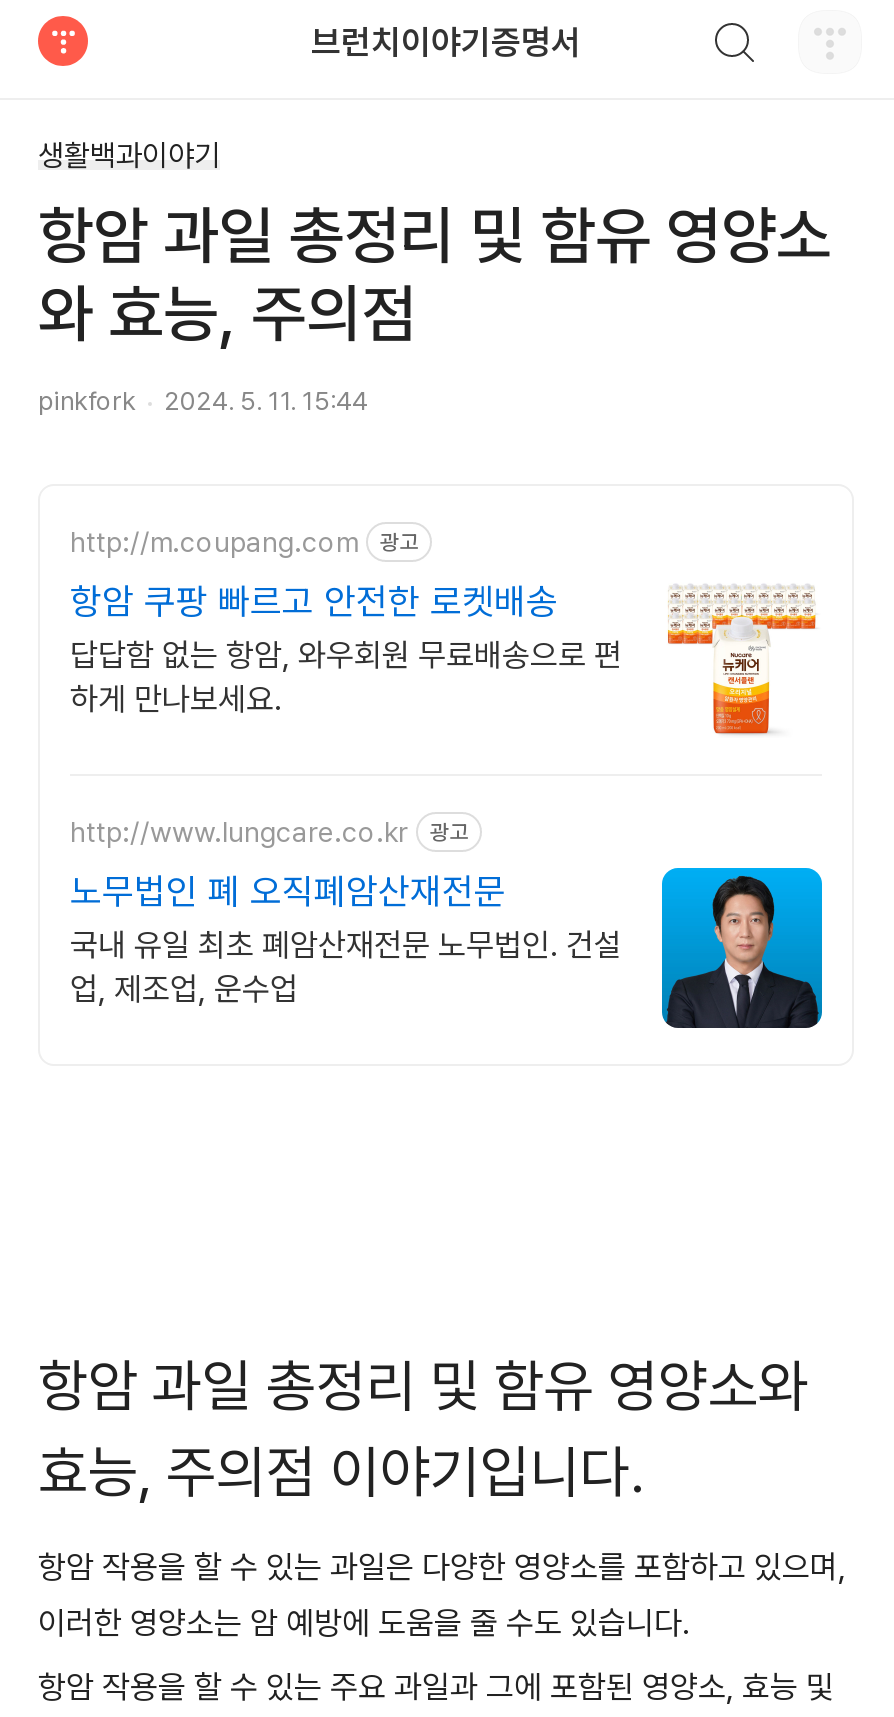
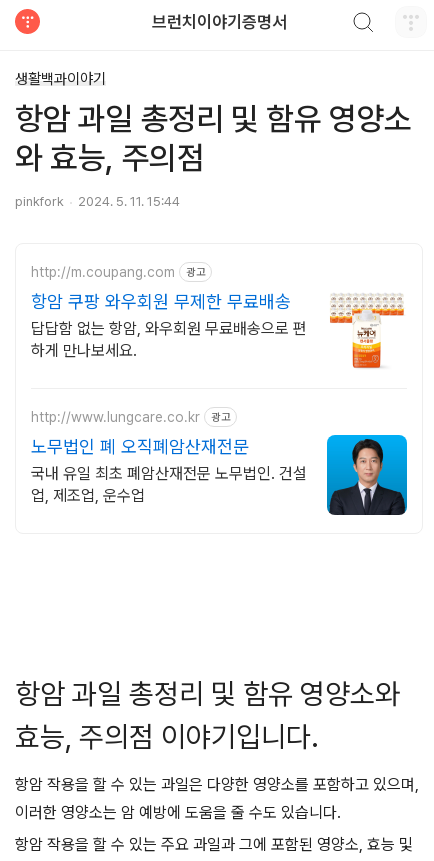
- 항암 쿠팡 빠르고 안전한 로켓배송
+ 항암 쿠팡 와우회원 무제한 무료배송
